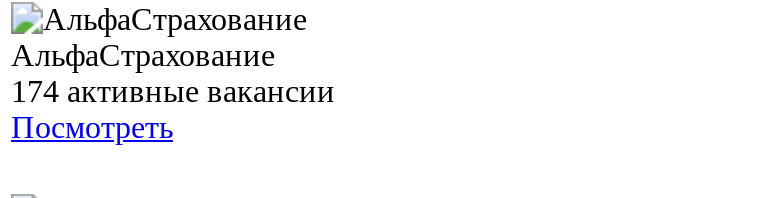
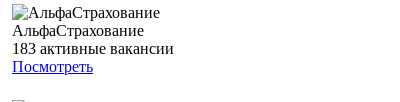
- 174 активные вакансии
+ 183 активные вакансии
